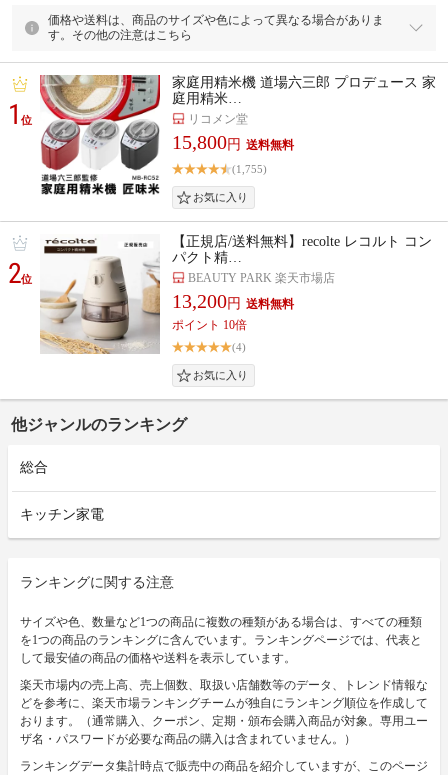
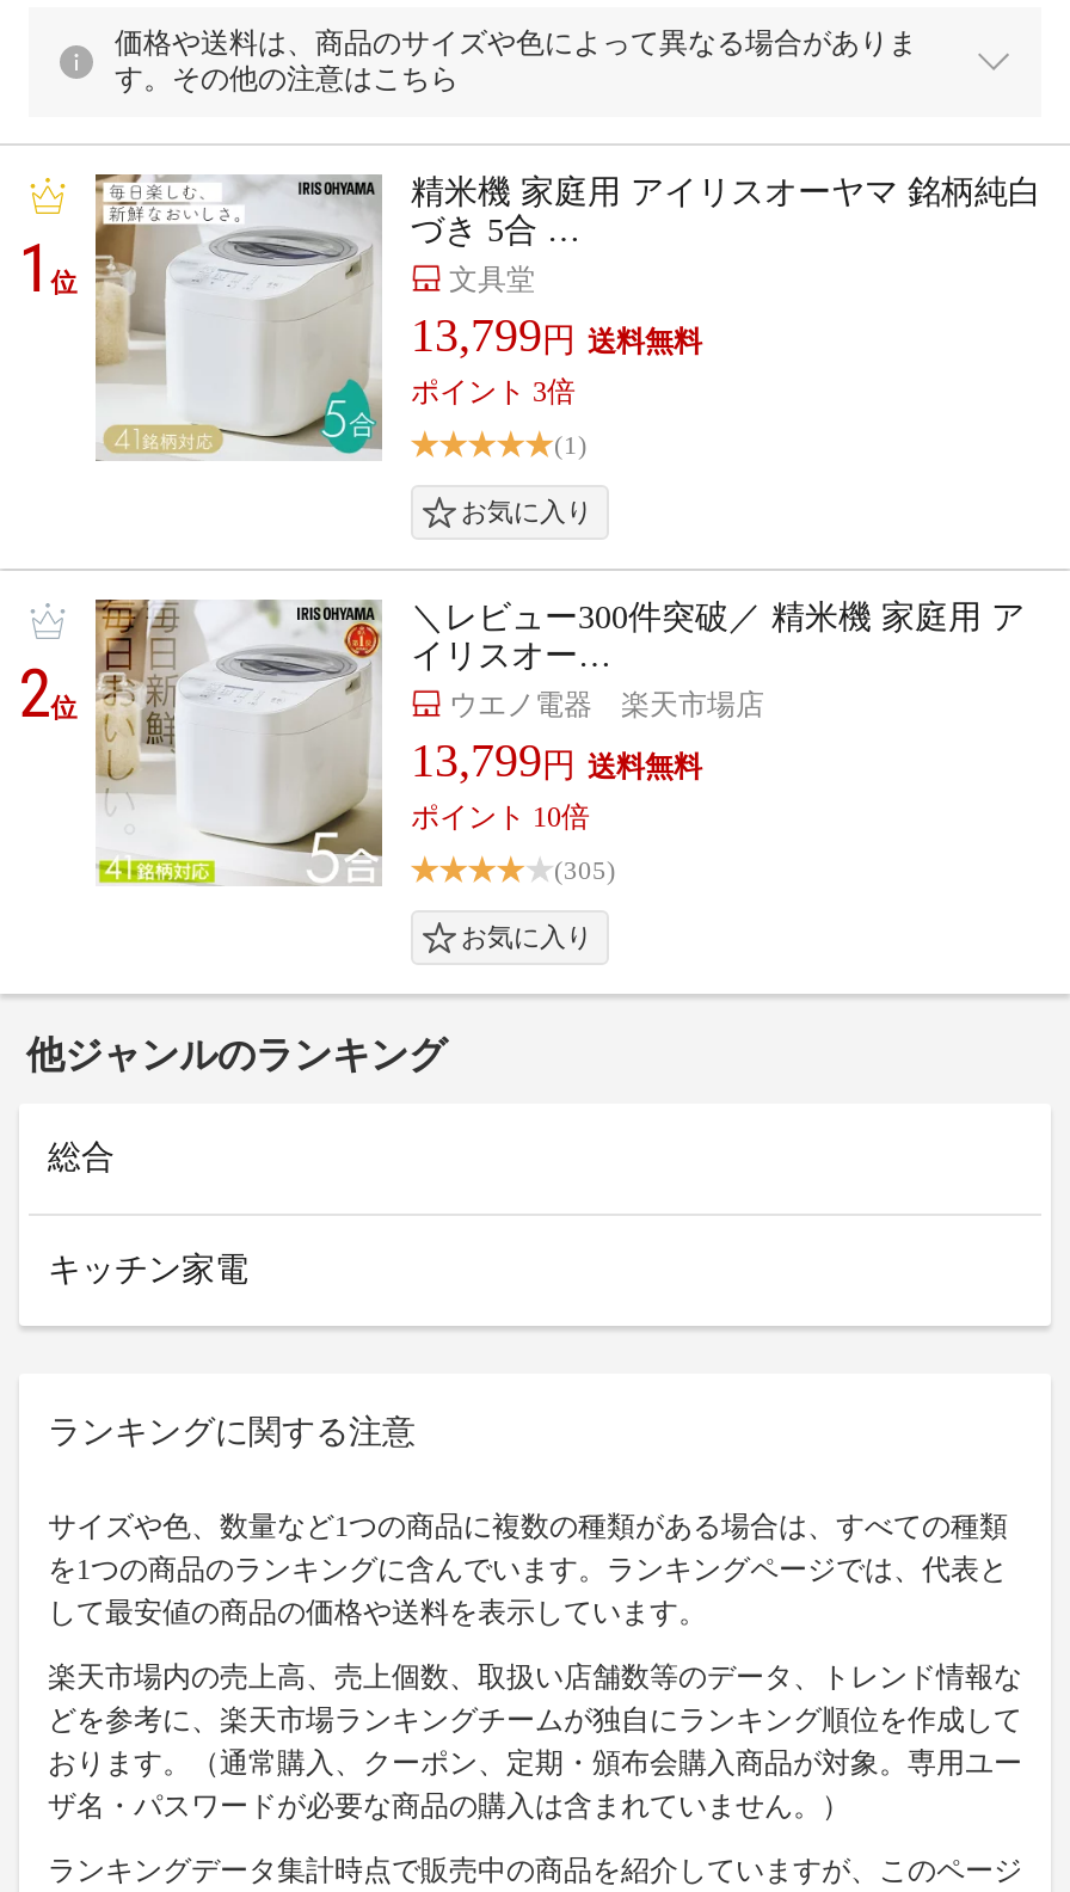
- [image]
- 家庭用精米機 道場六三郎 プロデュース 家
- 庭用精米…
- リコメン堂
- 15,800円
+ [image]
+ 精米機 家庭用 アイリスオーヤマ 銘柄純白
+ づき 5合 …
+ 文具堂
+ 13,799円
+ ポイント 3倍

- (1,755)
+ (1)

- [image]
- 【正規店/送料無料】recolte レコルト コン
- パクト精…
- BEAUTY PARK 楽天市場店
- 13,200円
+ [image]
+ ＼レビュー300件突破／ 精米機 家庭用 ア
+ イリスオー…
+ ウエノ電器 楽天市場店
+ 13,799円

- (4)
+ (305)
